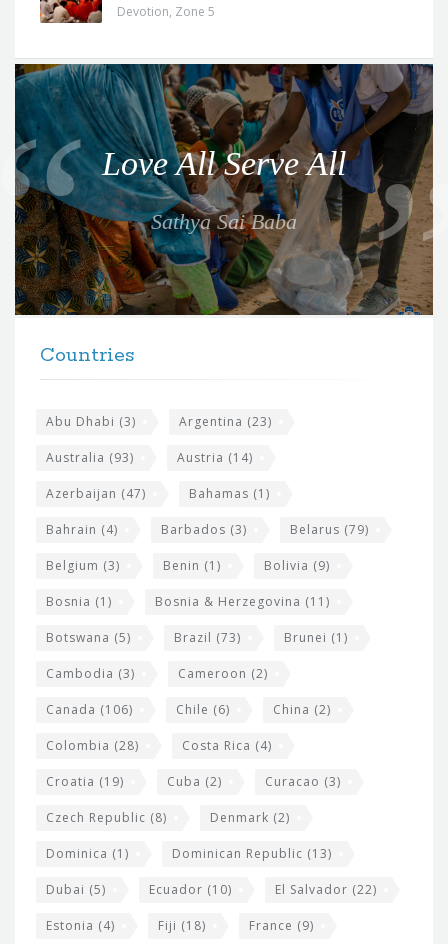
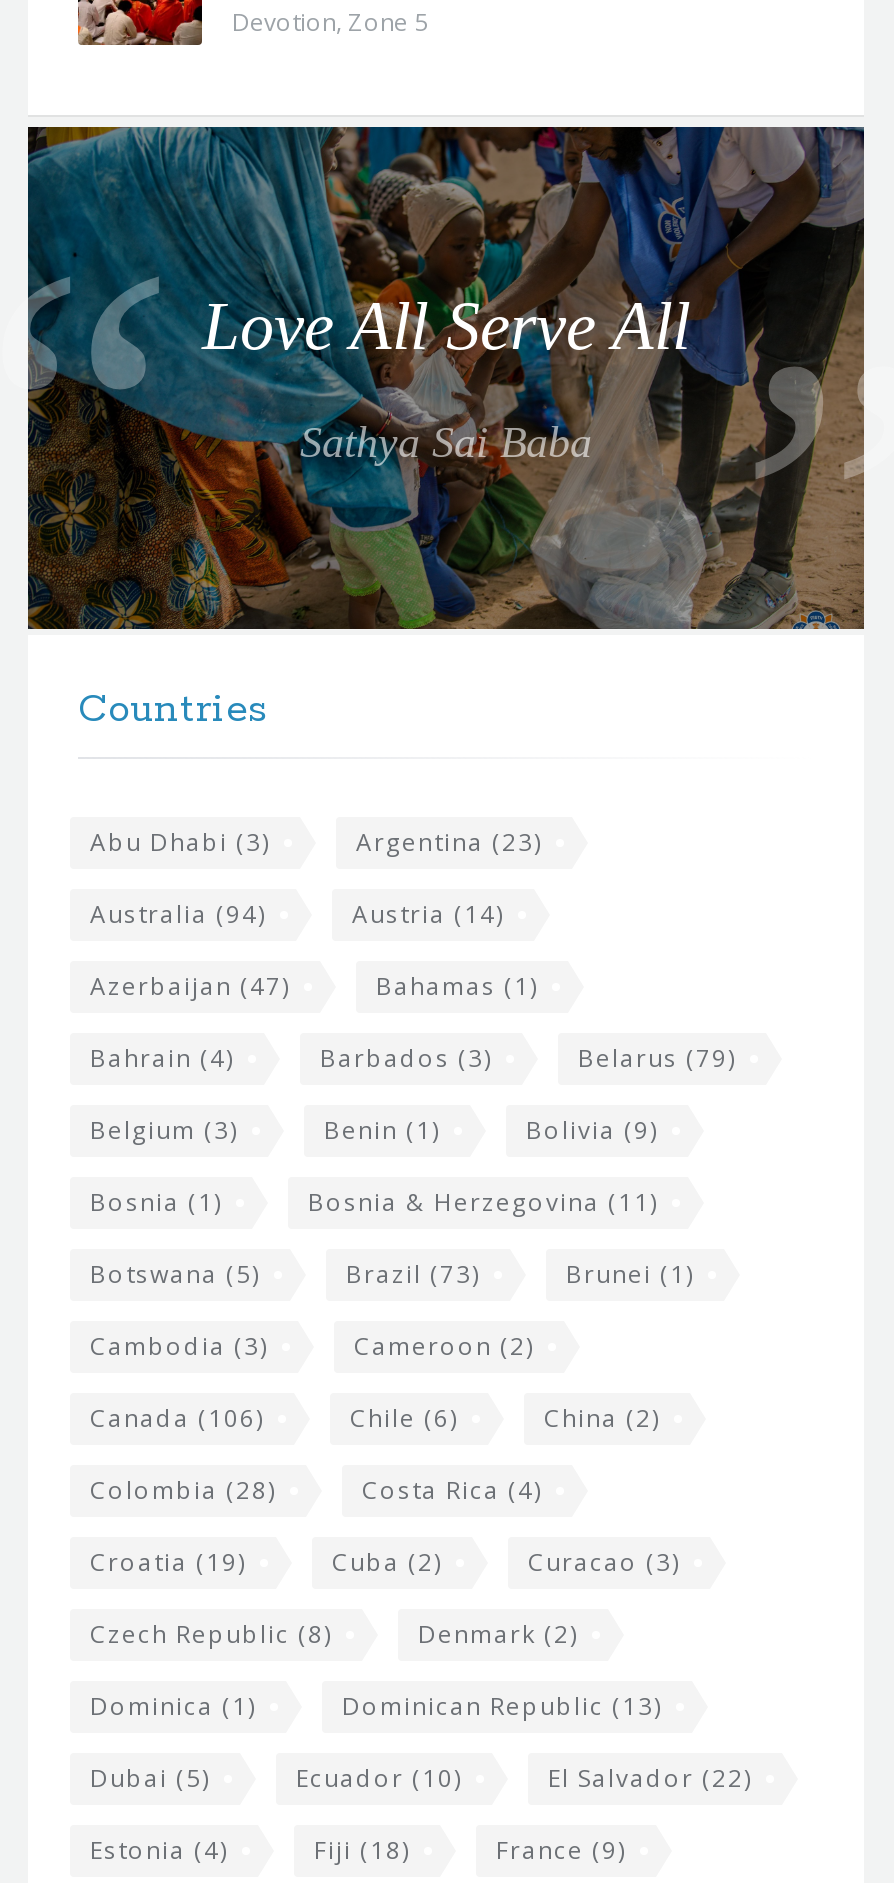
- Australia (93)
+ Australia (94)
